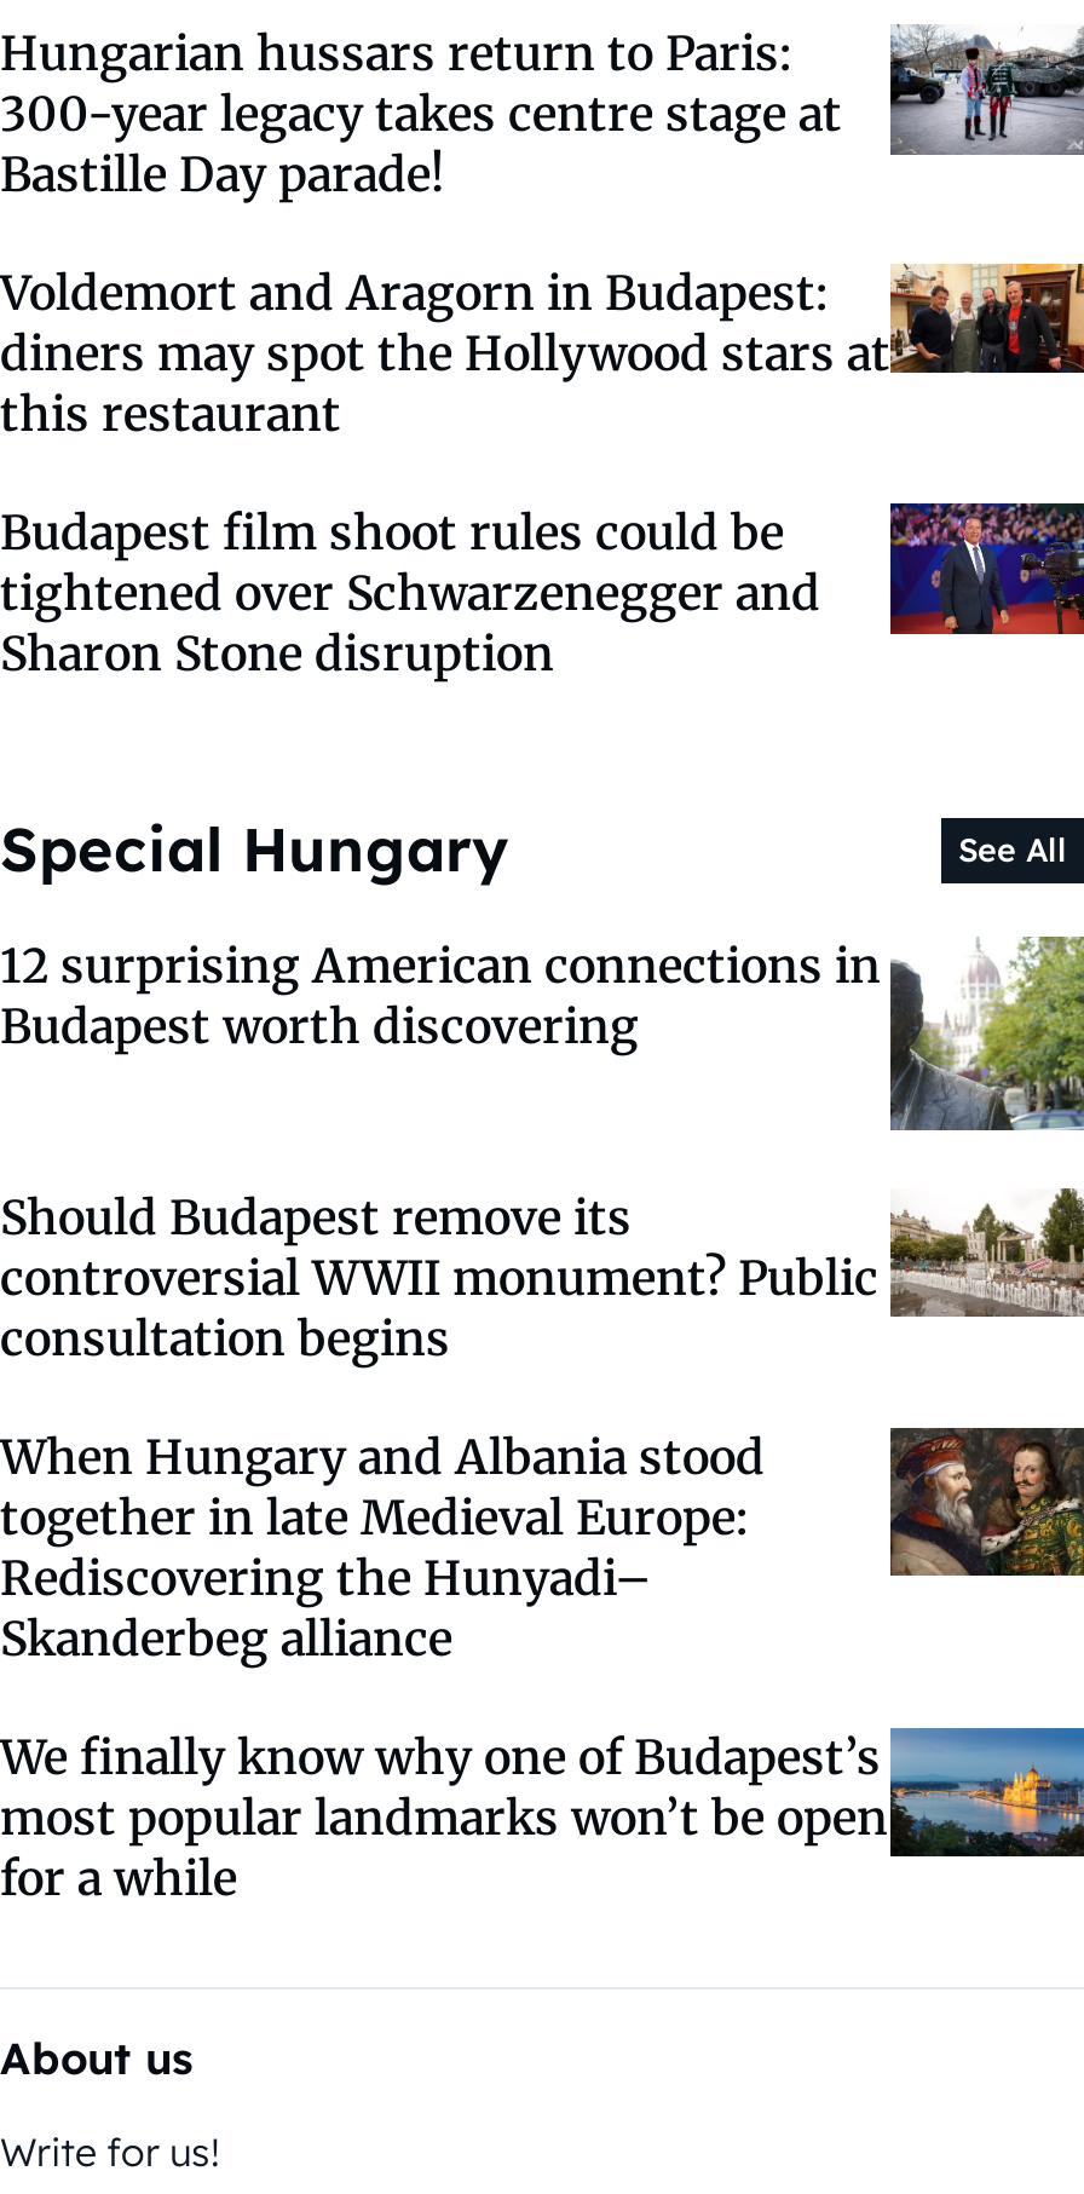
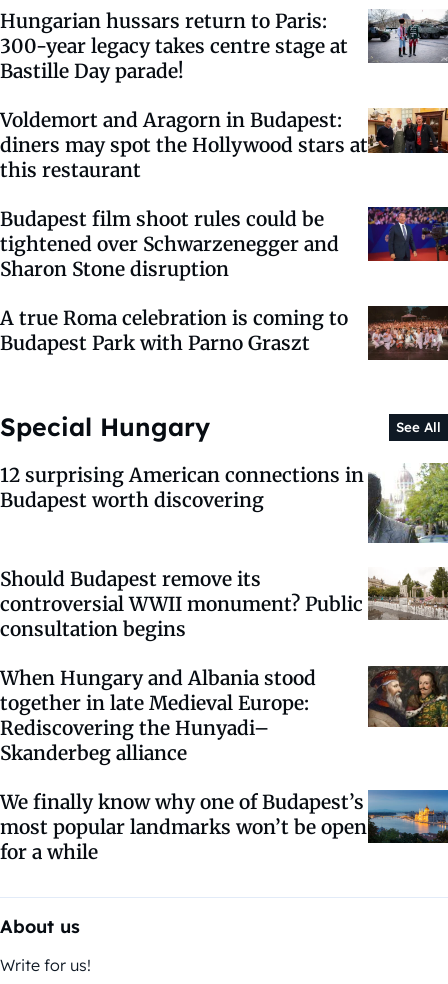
+ [image]
+ A true Roma celebration is coming to
+ Budapest Park with Parno Graszt
